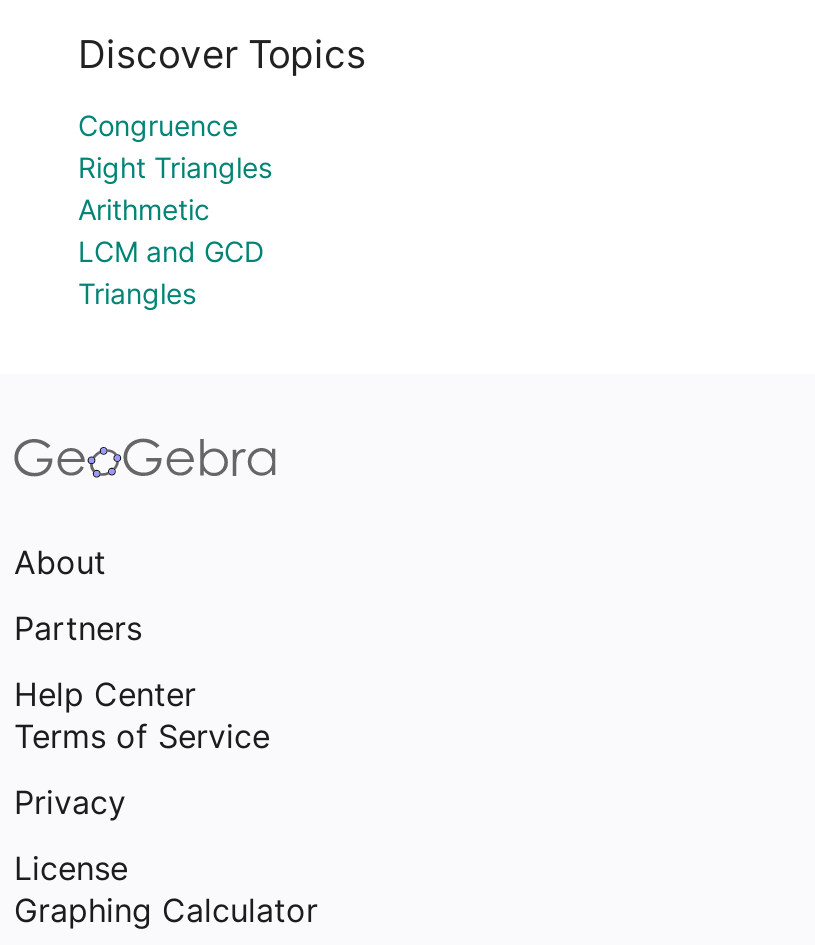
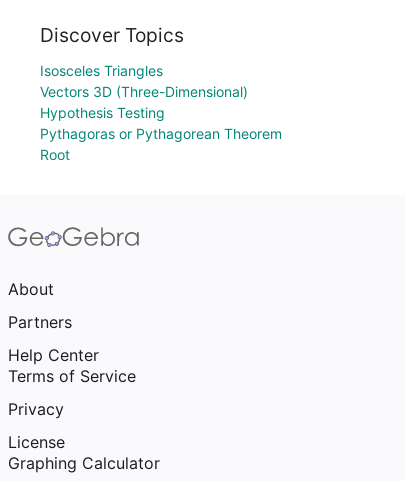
- Congruence
- Right Triangles
- Arithmetic
- LCM and GCD
- Triangles
+ Isosceles Triangles
+ Vectors 3D (Three-Dimensional)
+ Hypothesis Testing
+ Pythagoras or Pythagorean Theorem
+ Root
